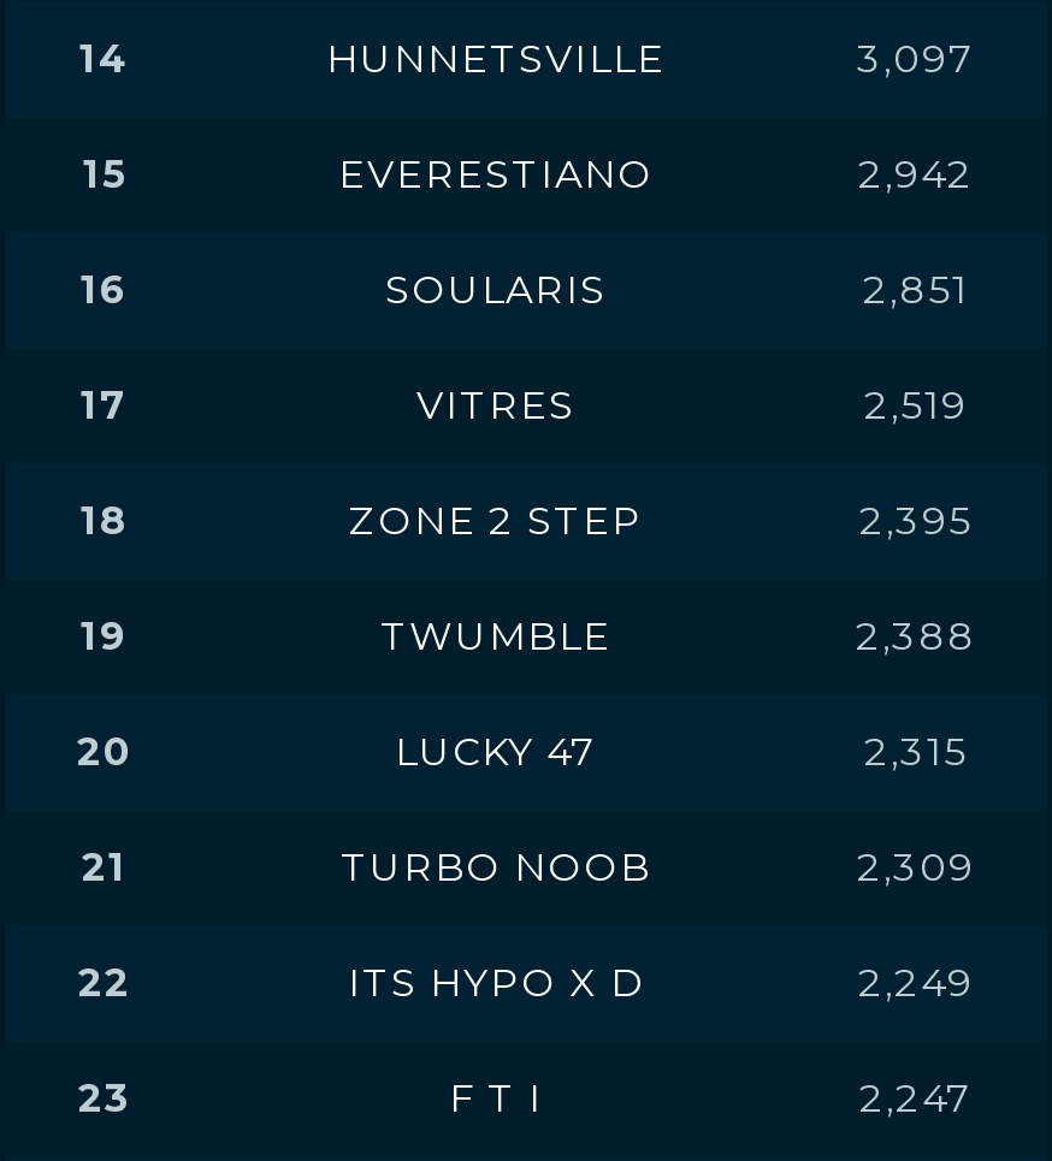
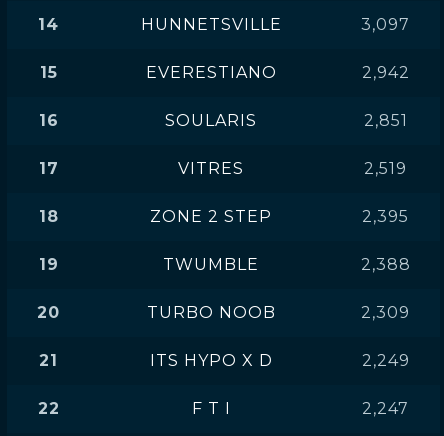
- LUCKY 47
- 2,315
- 21

- 22
+ 21

- 23
+ 22
